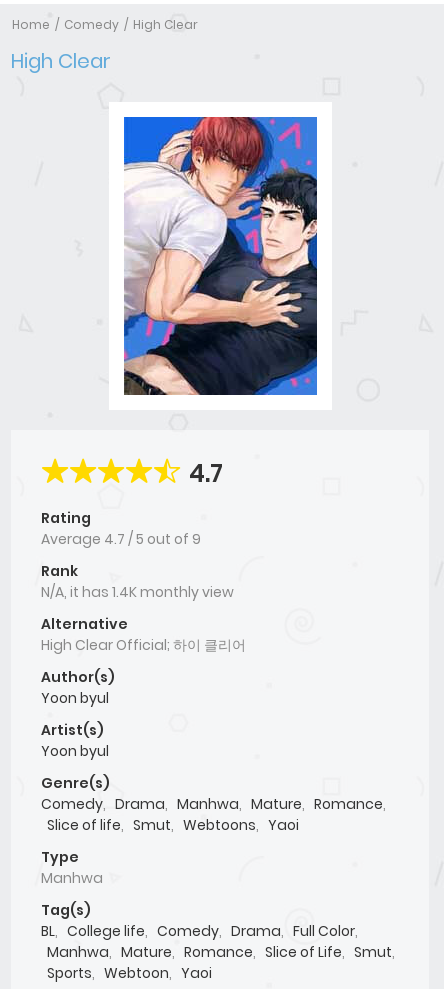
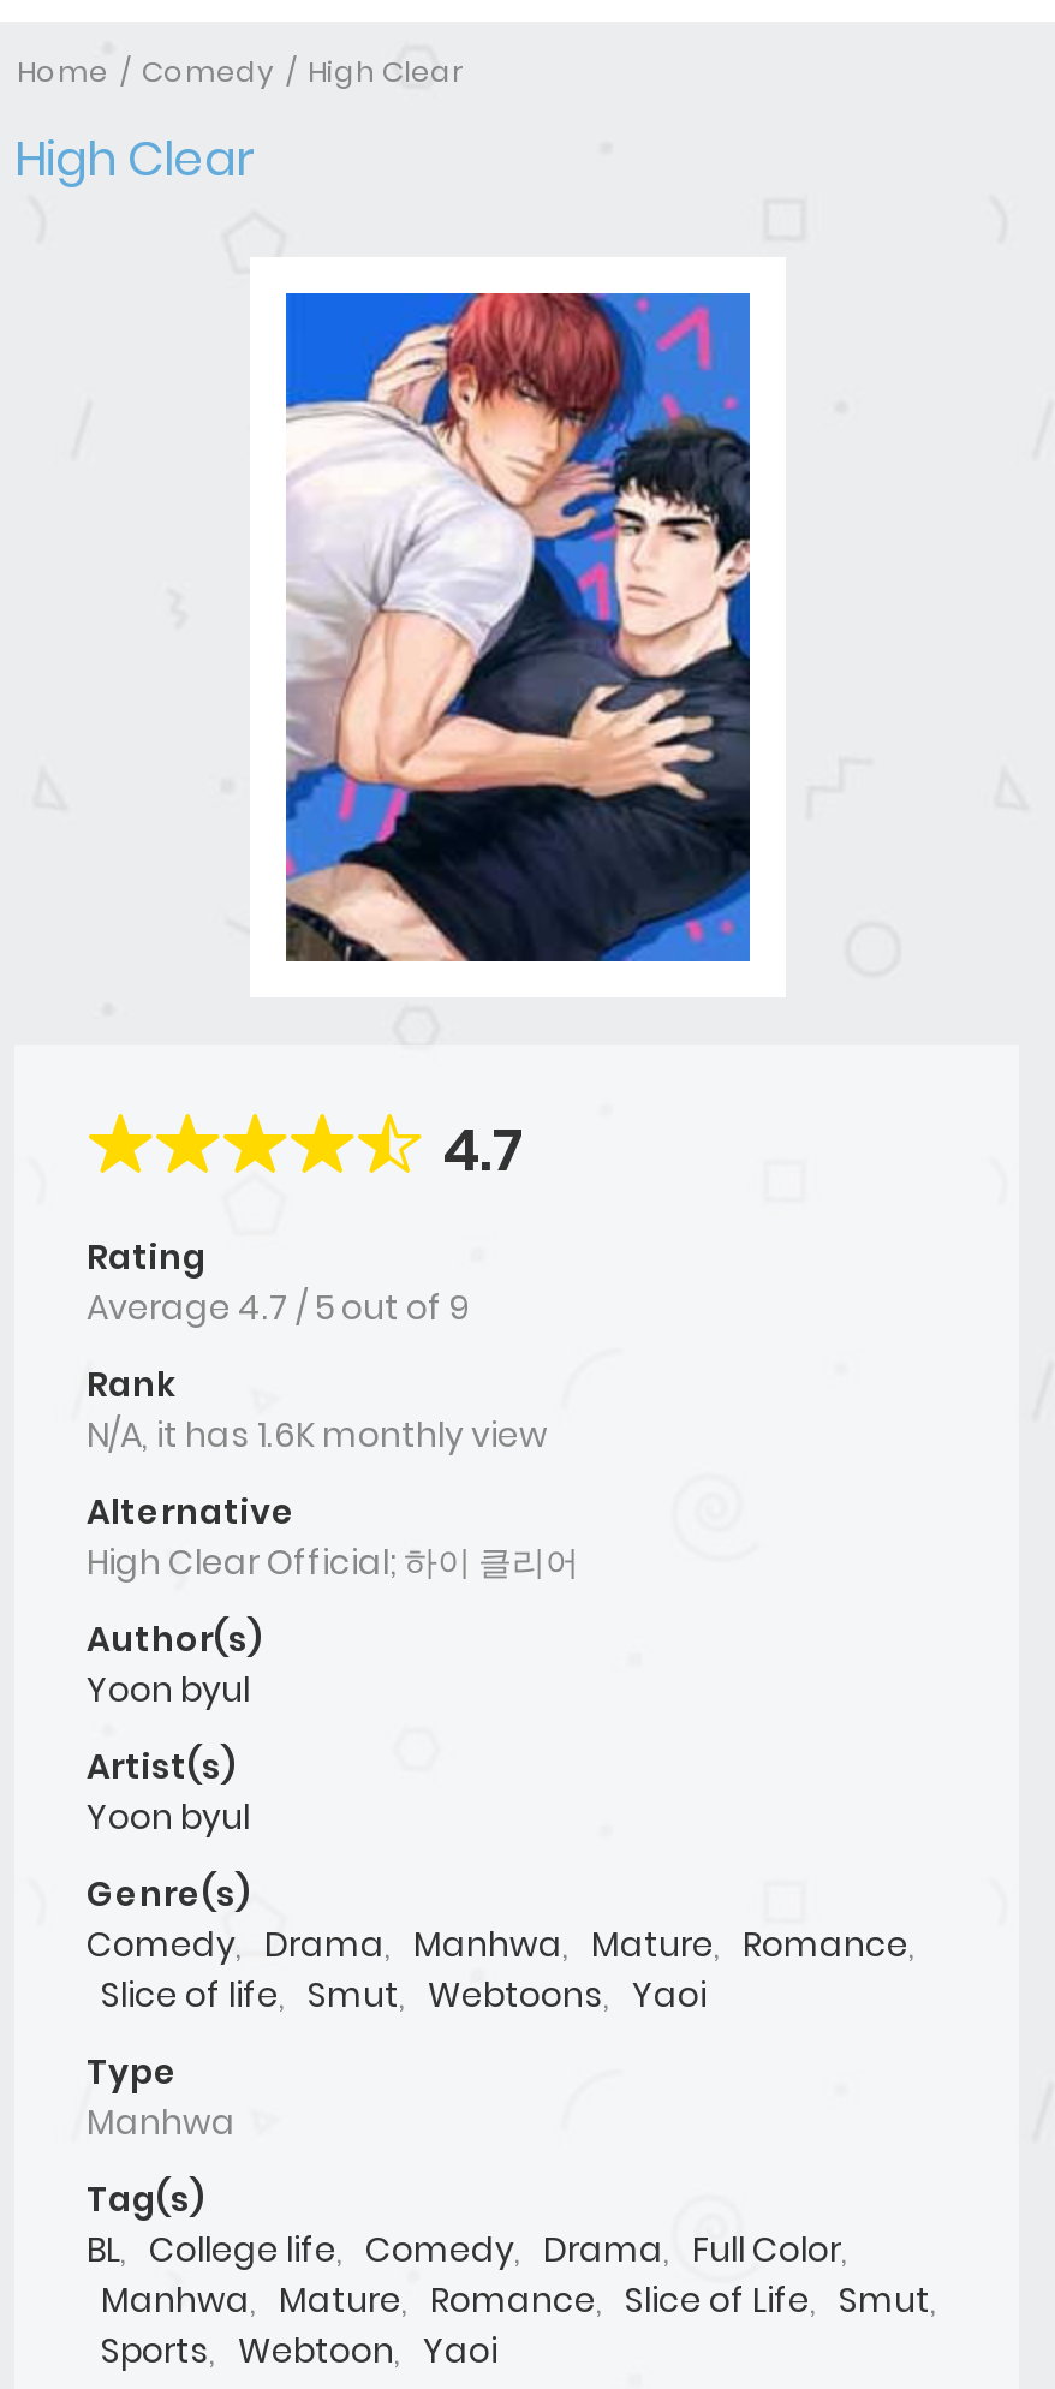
- N/A, it has 1.4K monthly view
+ N/A, it has 1.6K monthly view
